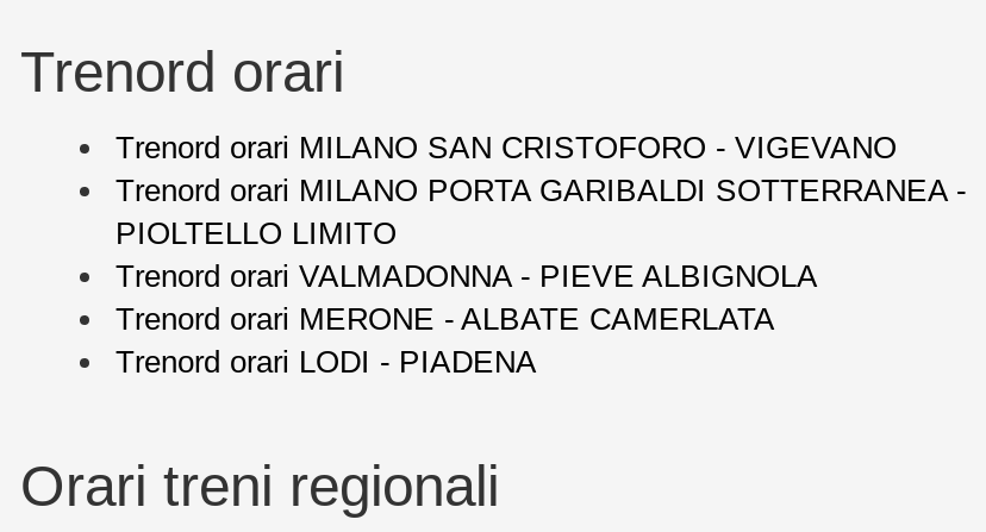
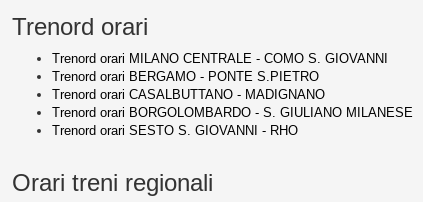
- Trenord orari MILANO SAN CRISTOFORO - VIGEVANO
- Trenord orari MILANO PORTA GARIBALDI SOTTERRANEA -
- PIOLTELLO LIMITO
- Trenord orari VALMADONNA - PIEVE ALBIGNOLA
- Trenord orari MERONE - ALBATE CAMERLATA
- Trenord orari LODI - PIADENA
+ Trenord orari MILANO CENTRALE - COMO S. GIOVANNI
+ Trenord orari BERGAMO - PONTE S.PIETRO
+ Trenord orari CASALBUTTANO - MADIGNANO
+ Trenord orari BORGOLOMBARDO - S. GIULIANO MILANESE
+ Trenord orari SESTO S. GIOVANNI - RHO
